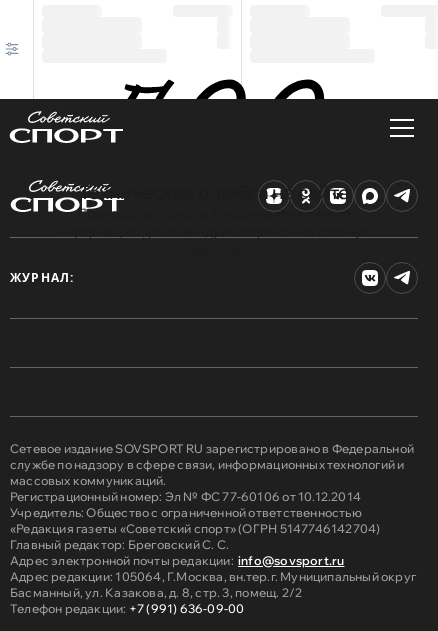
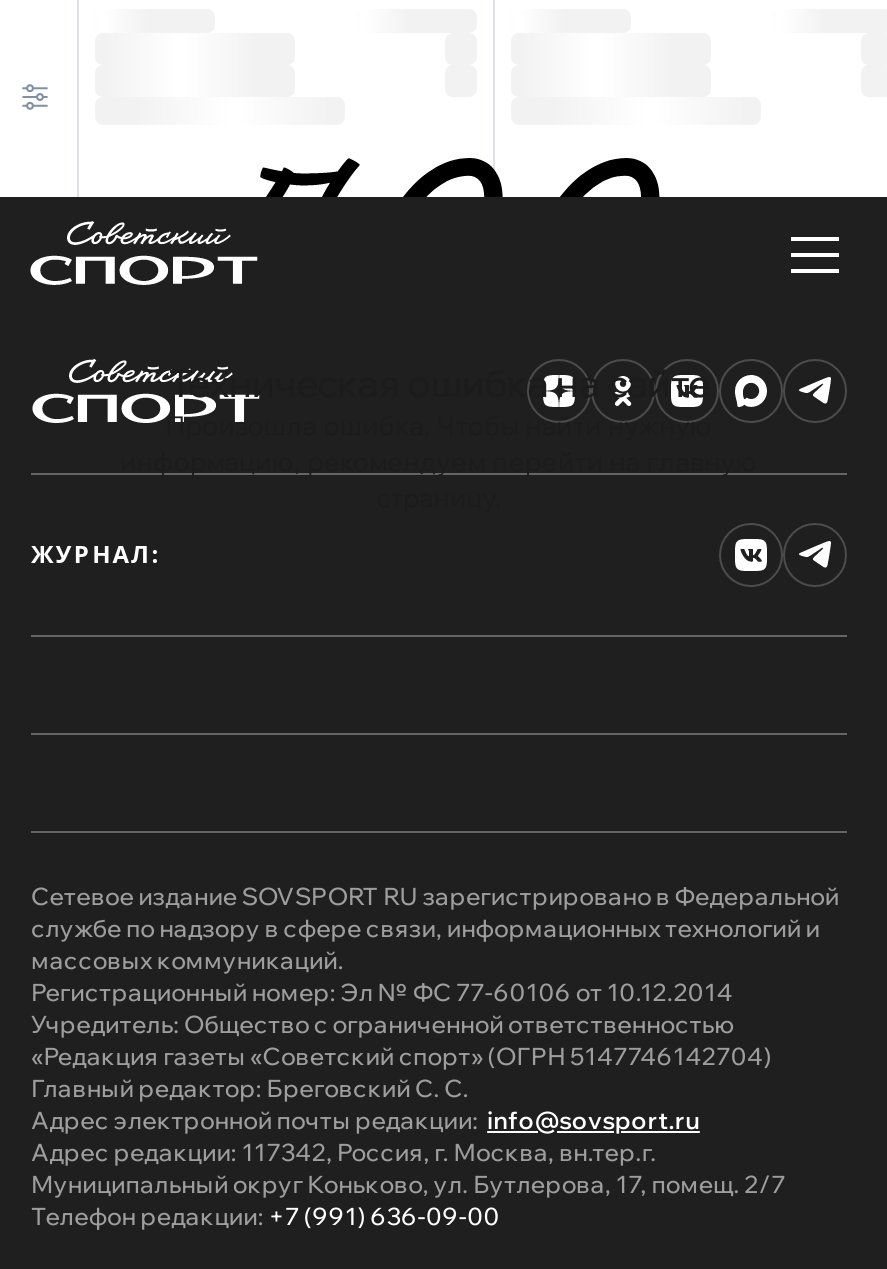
- Адрес редакции: 105064, Г.Москва, вн.тер.г. Муниципальный округ
- Басманный, ул. Казакова, д. 8, стр. 3, помещ. 2/2
+ Адрес редакции: 117342, Россия, г. Москва, вн.тер.г.
+ Муниципальный округ Коньково, ул. Бутлерова, 17, помещ. 2/7
